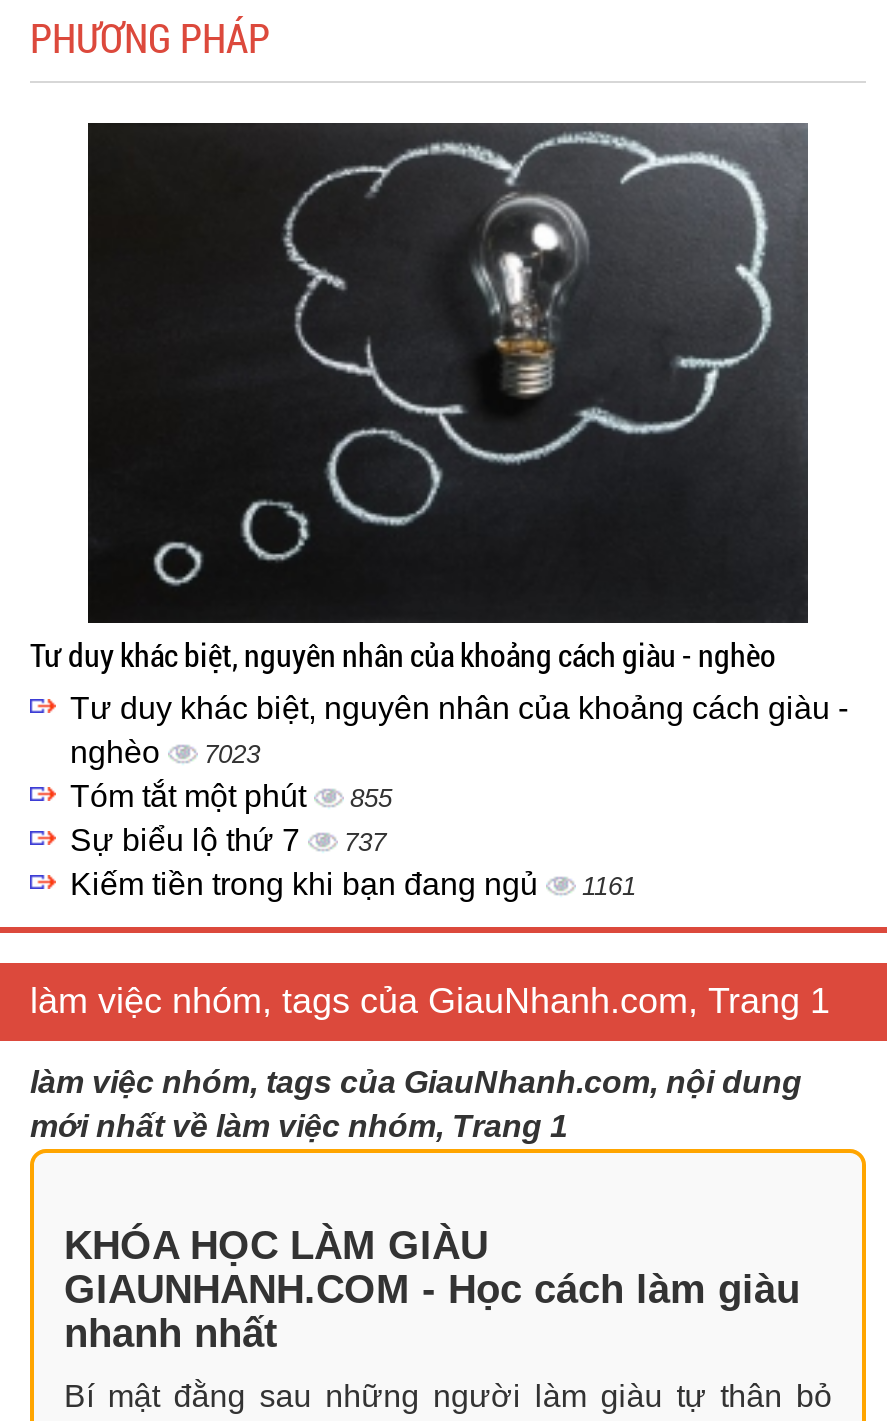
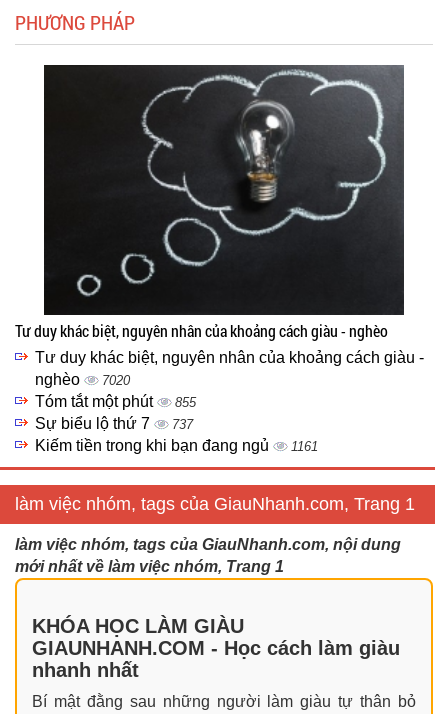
- nghèo 7023
+ nghèo 7020
